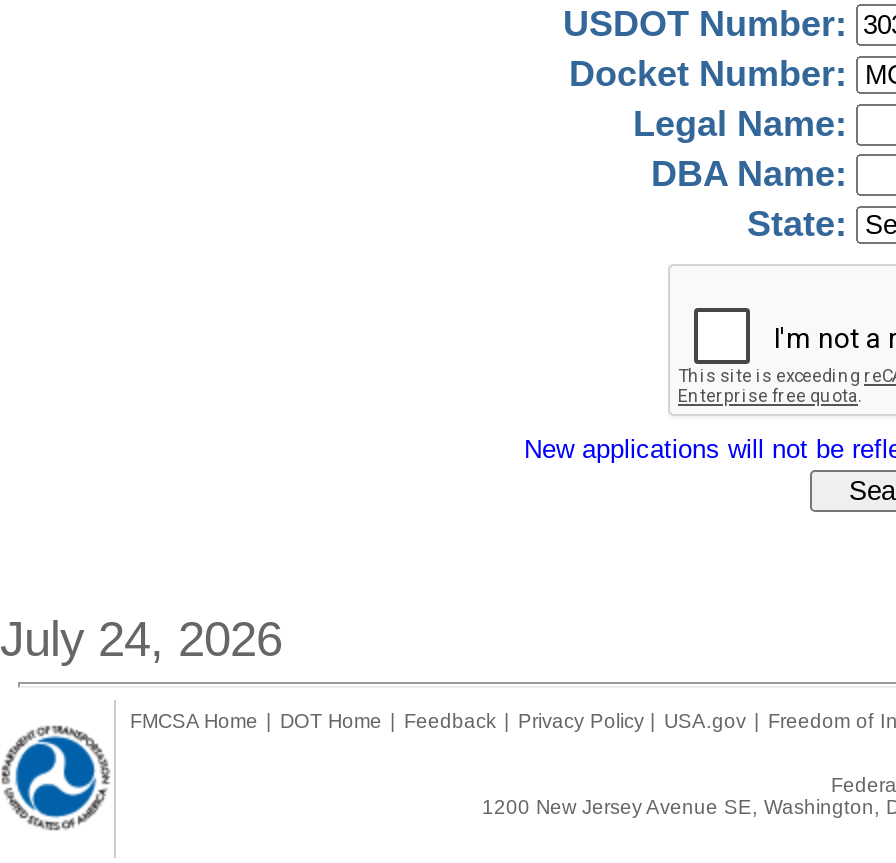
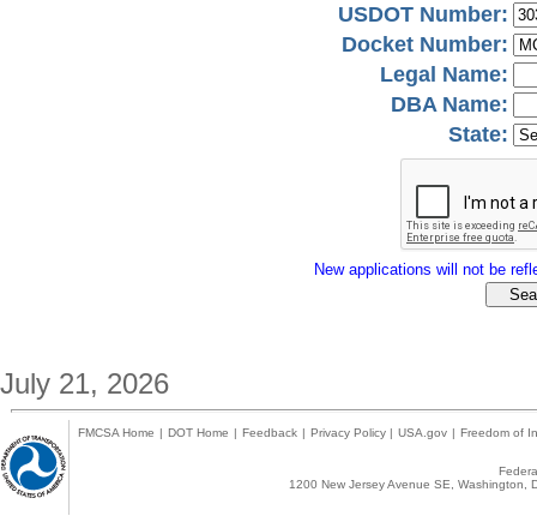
- July 24, 2026
+ July 21, 2026
